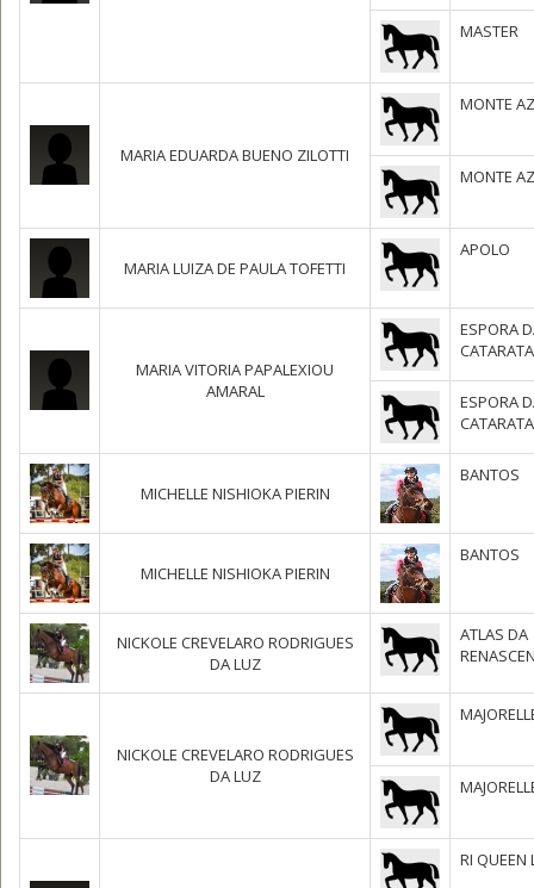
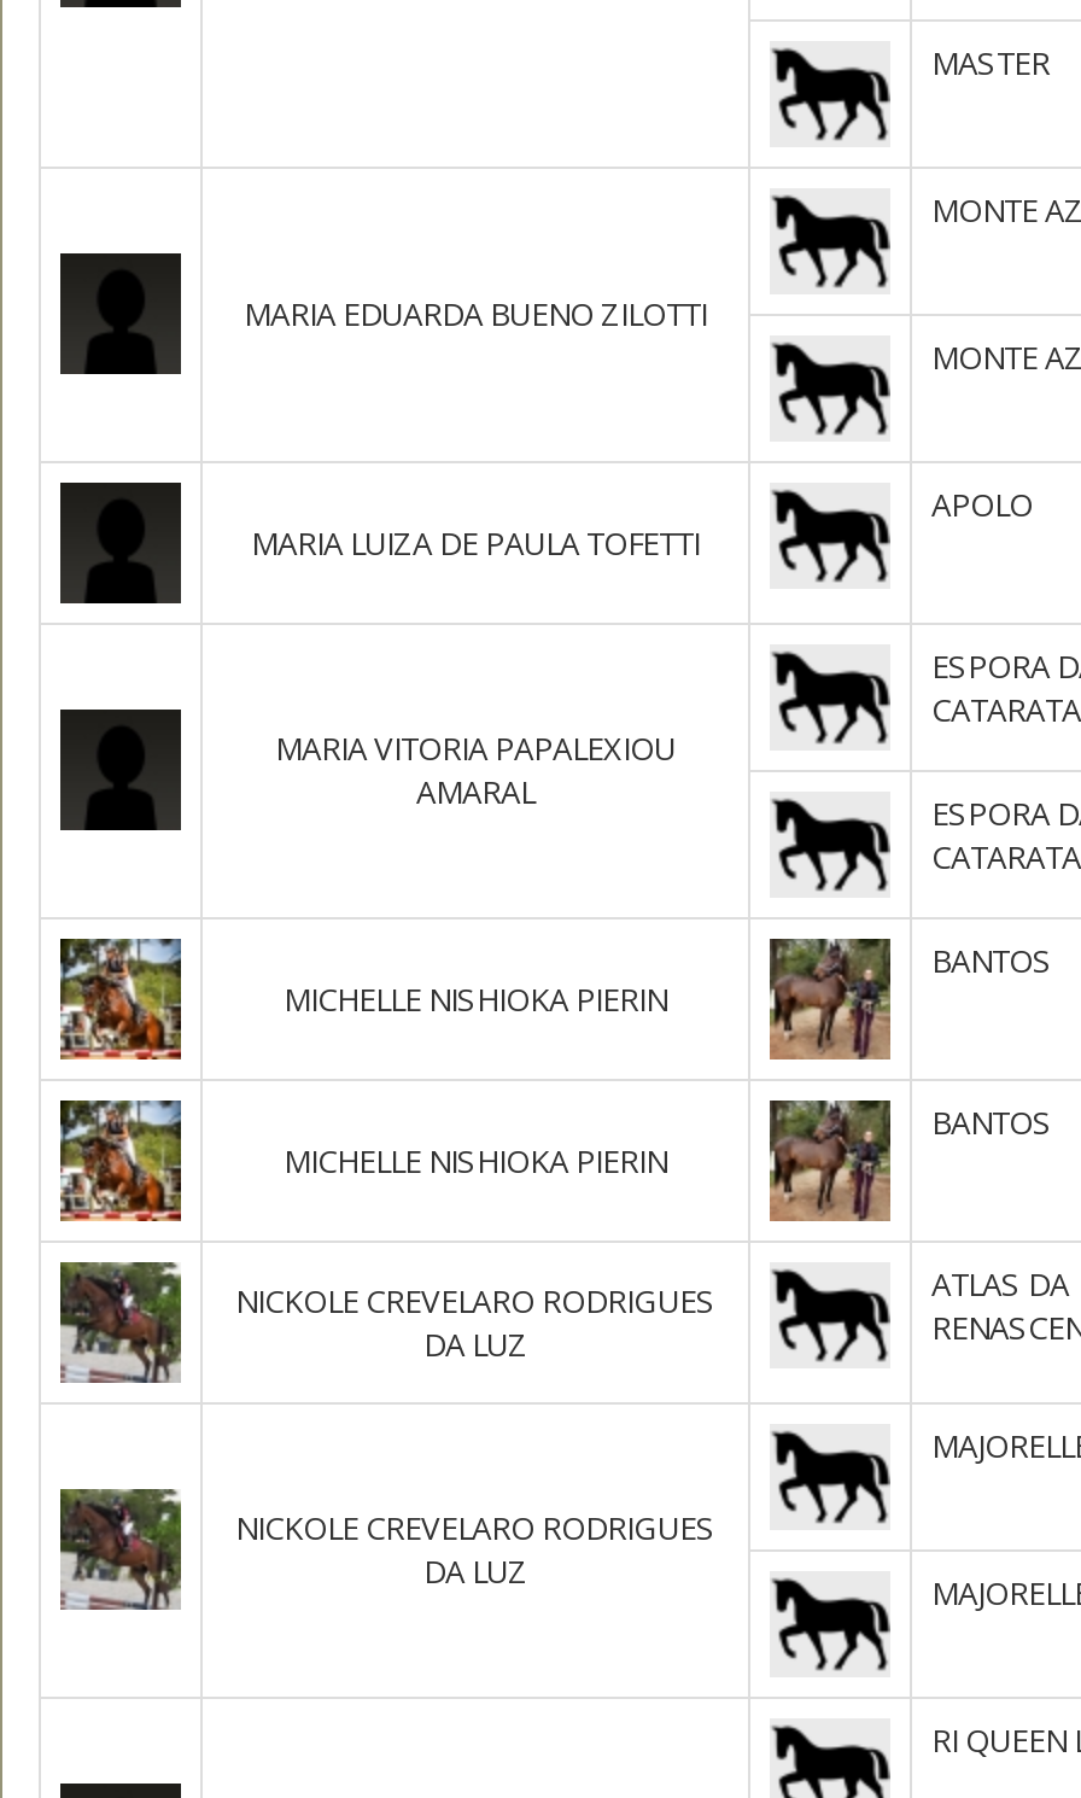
- [image]
+ [image]

- [image]
+ [image]
